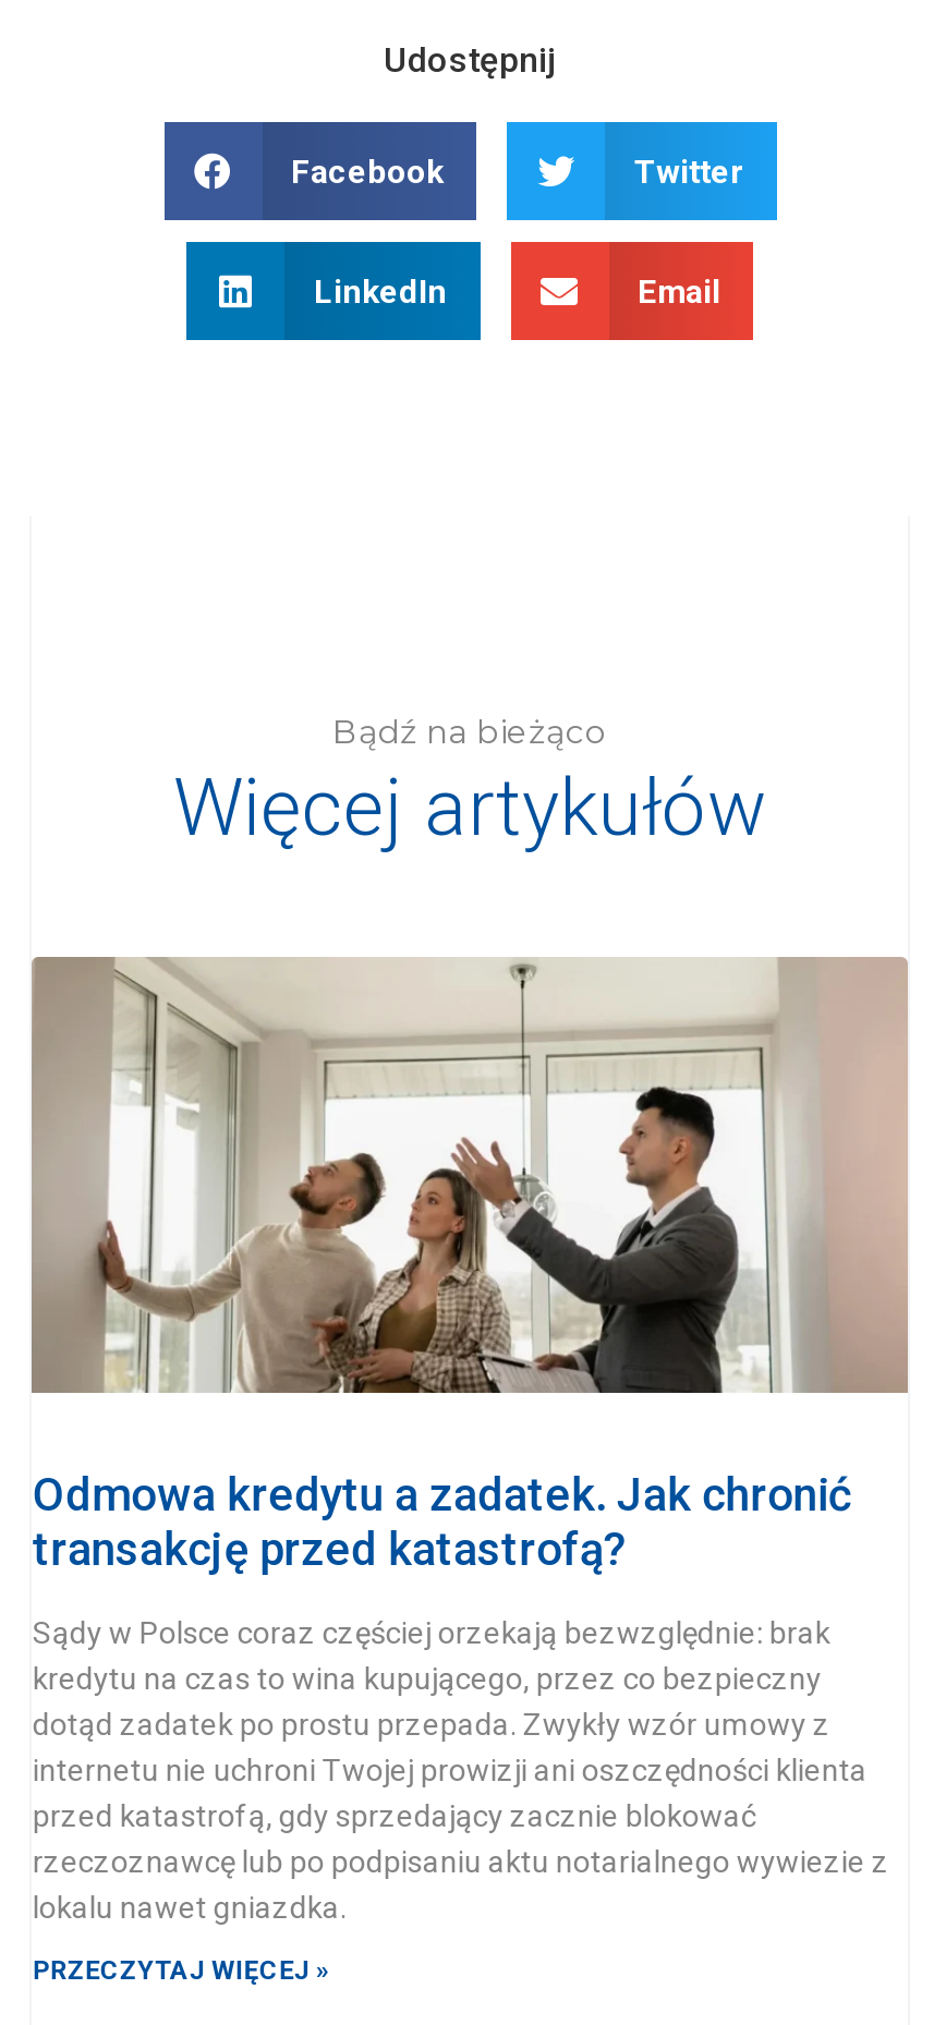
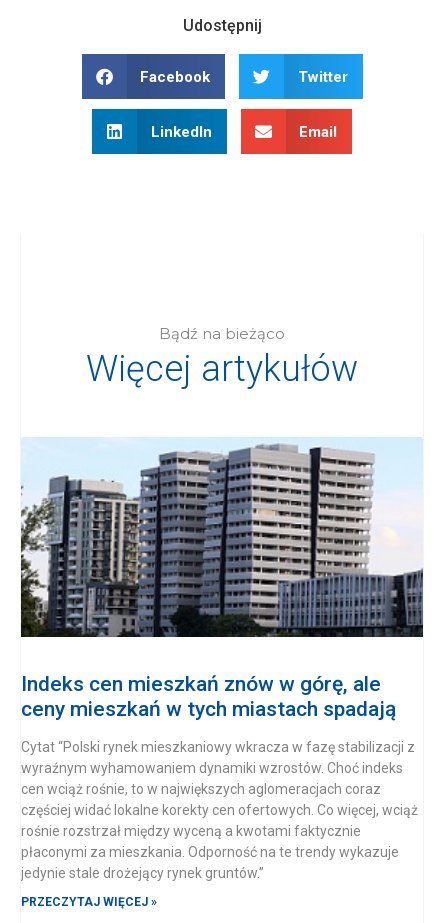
- [image]
- Odmowa kredytu a zadatek. Jak chronić
- transakcję przed katastrofą?
+ [image]
+ Indeks cen mieszkań znów w górę, ale
+ ceny mieszkań w tych miastach spadają

- Sądy w Polsce coraz częściej orzekają bezwzględnie: brak
- kredytu na czas to wina kupującego, przez co bezpieczny
- dotąd zadatek po prostu przepada. Zwykły wzór umowy z
- internetu nie uchroni Twojej prowizji ani oszczędności klienta
- przed katastrofą, gdy sprzedający zacznie blokować
- rzeczoznawcę lub po podpisaniu aktu notarialnego wywiezie z
- lokalu nawet gniazdka.
+ Cytat “Polski rynek mieszkaniowy wkracza w fazę stabilizacji z
+ wyraźnym wyhamowaniem dynamiki wzrostów. Choć indeks
+ cen wciąż rośnie, to w największych aglomeracjach coraz
+ częściej widać lokalne korekty cen ofertowych. Co więcej, wciąż
+ rośnie rozstrzał między wyceną a kwotami faktycznie
+ płaconymi za mieszkania. Odporność na te trendy wykazuje
+ jedynie stale drożejący rynek gruntów.”
